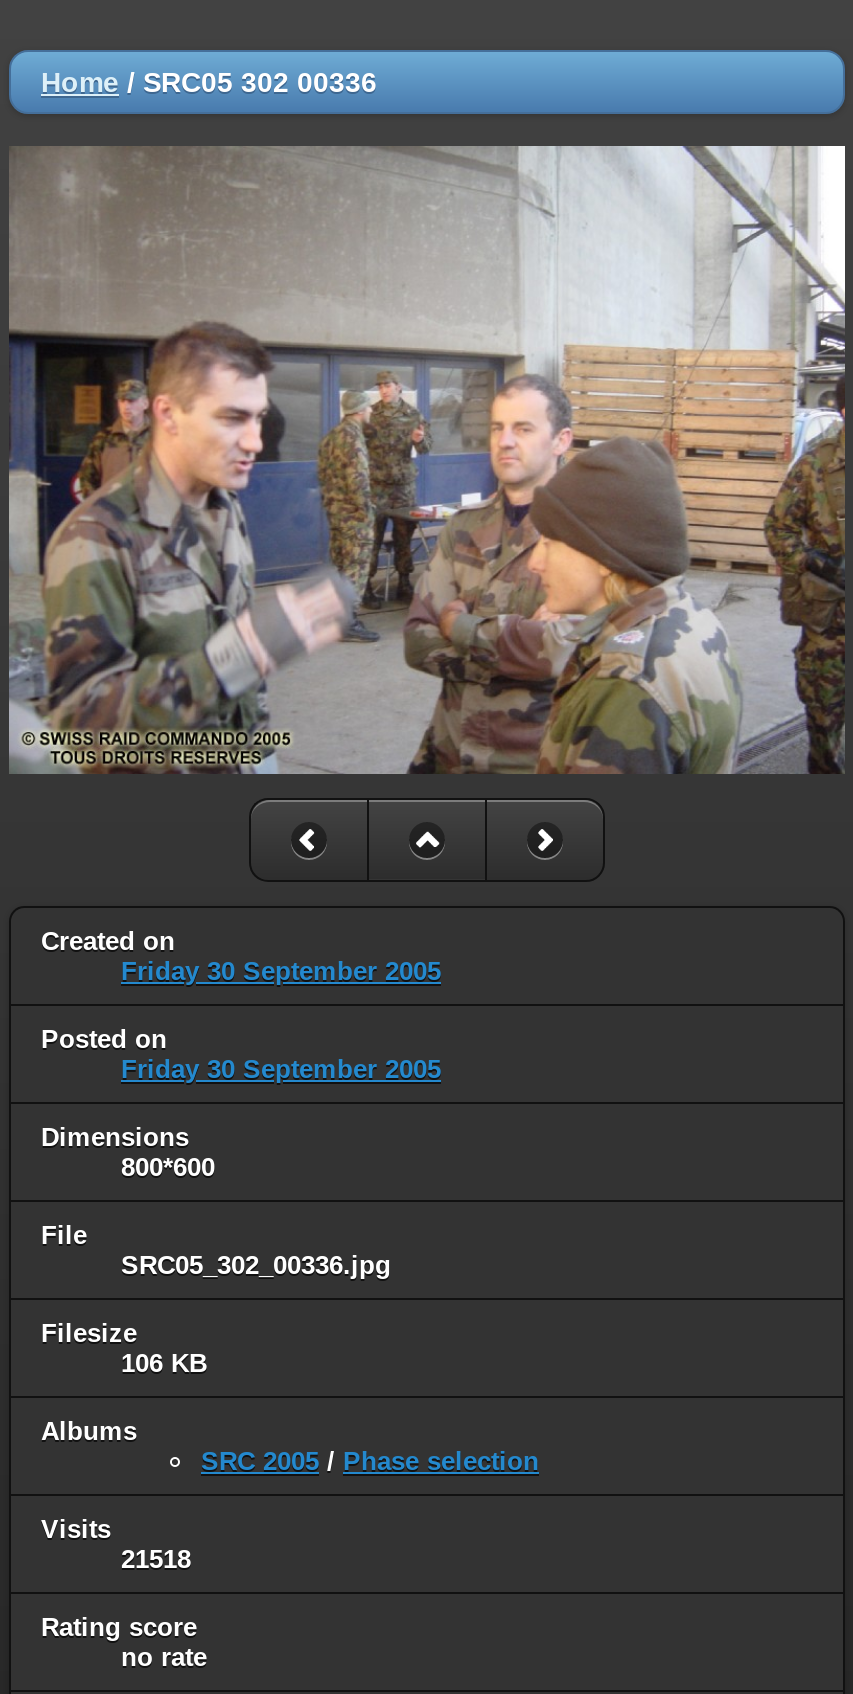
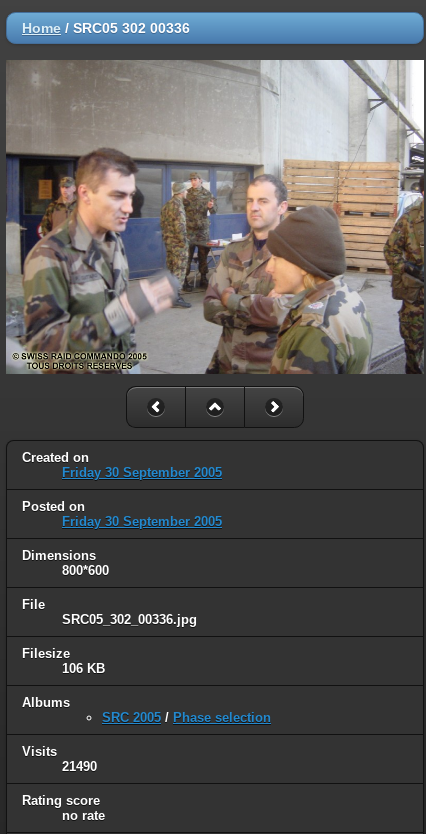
- 21518
+ 21490
